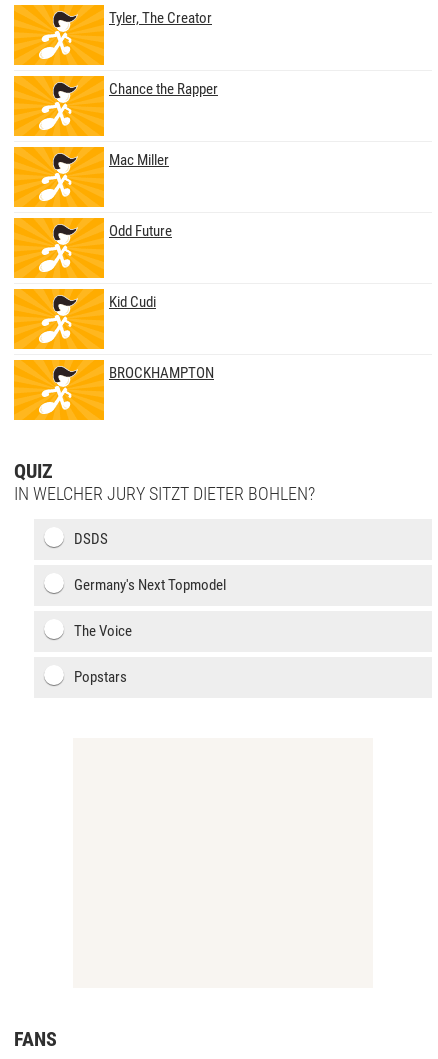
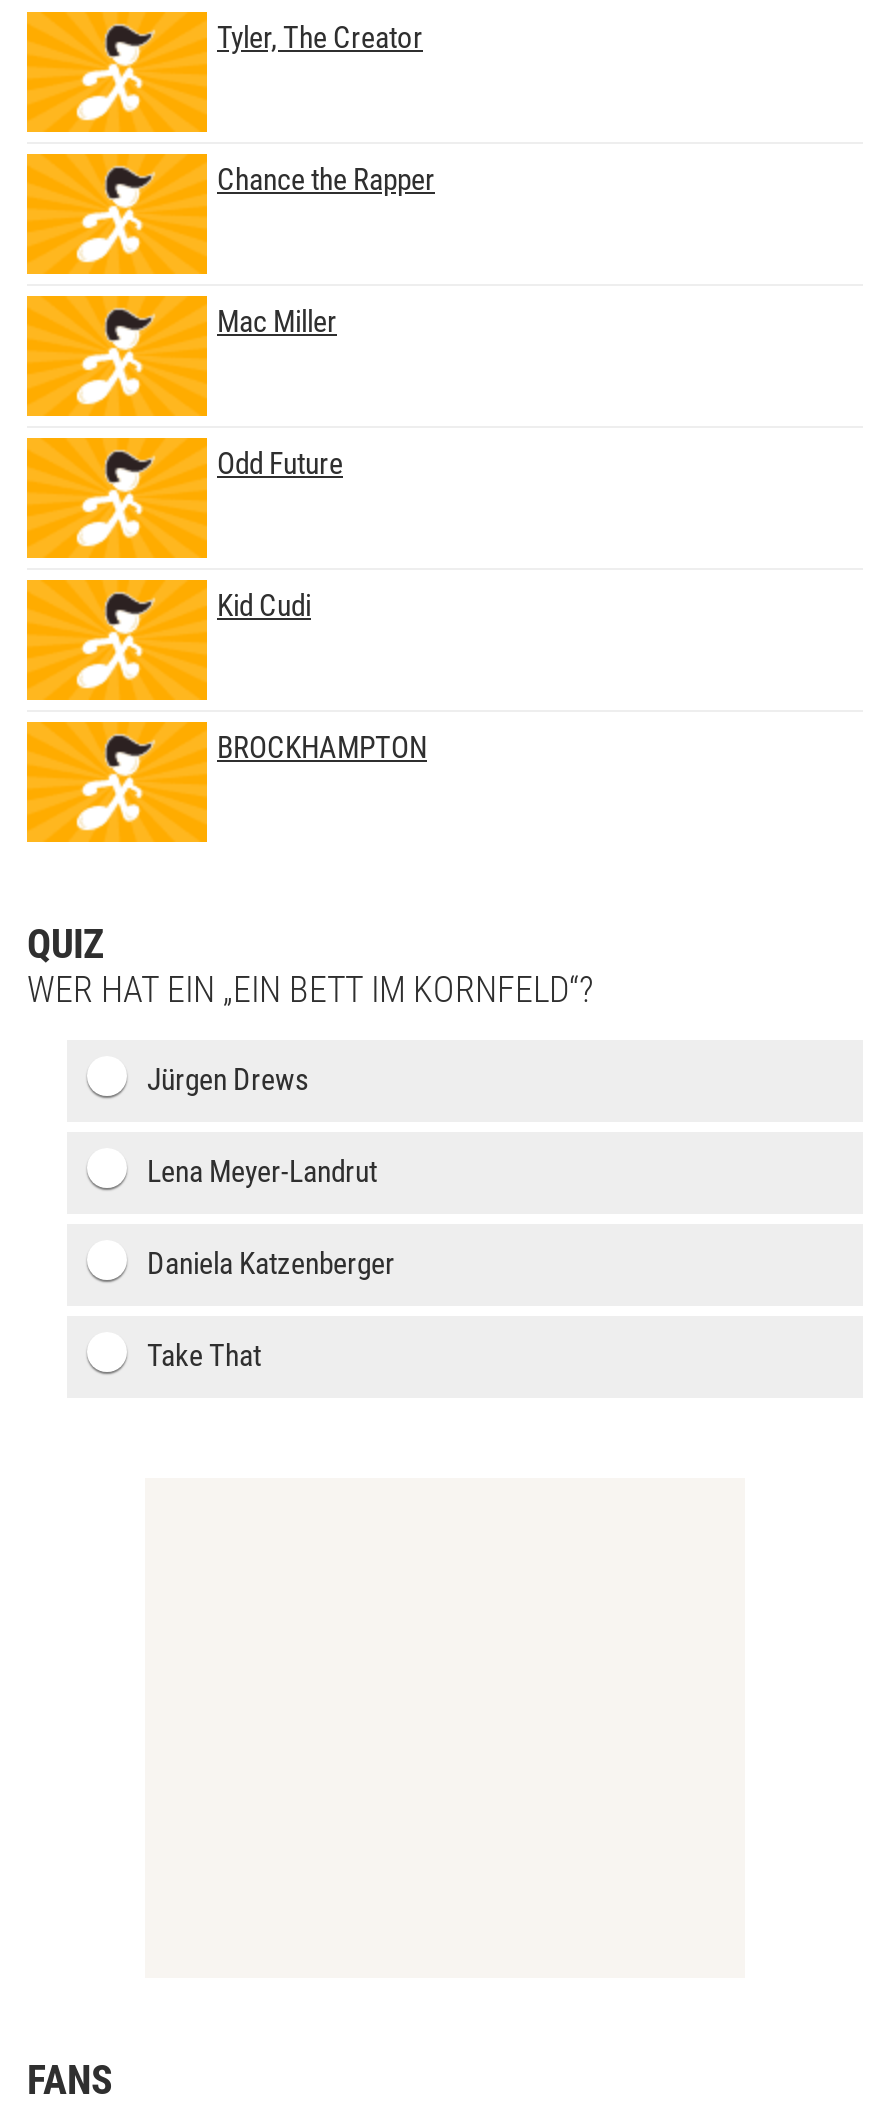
- IN WELCHER JURY SITZT DIETER BOHLEN?
+ WER HAT EIN „EIN BETT IM KORNFELD“?

- DSDS
+ Jürgen Drews

- Germany's Next Topmodel
+ Lena Meyer-Landrut

- The Voice
+ Daniela Katzenberger

- Popstars
+ Take That
